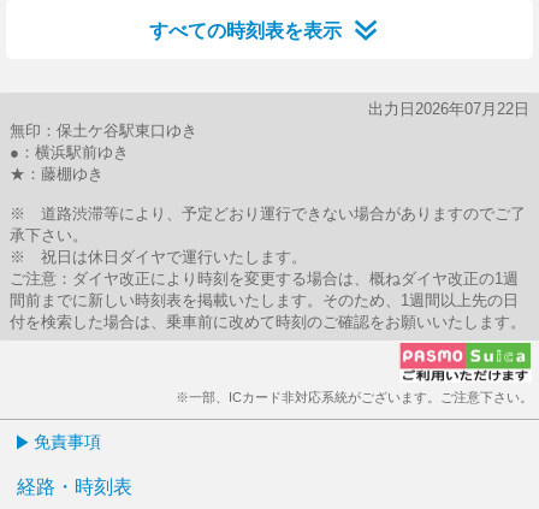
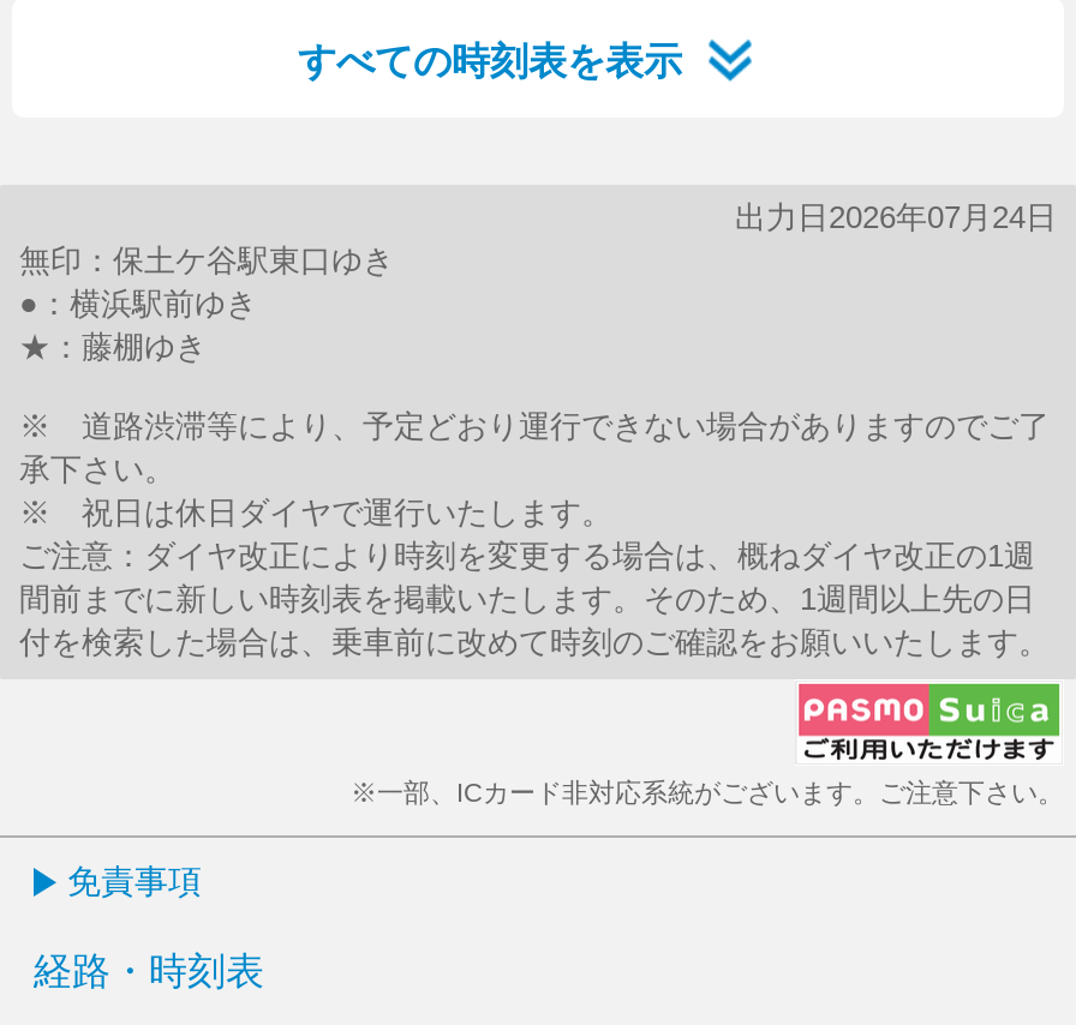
- 出力日2026年07月22日
+ 出力日2026年07月24日
